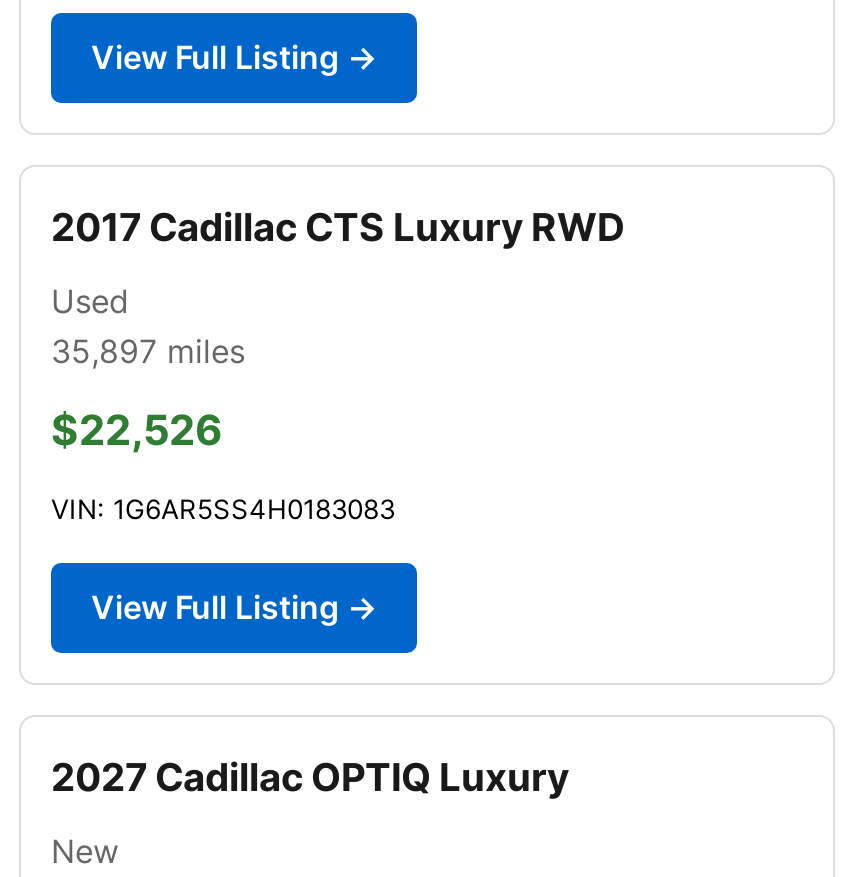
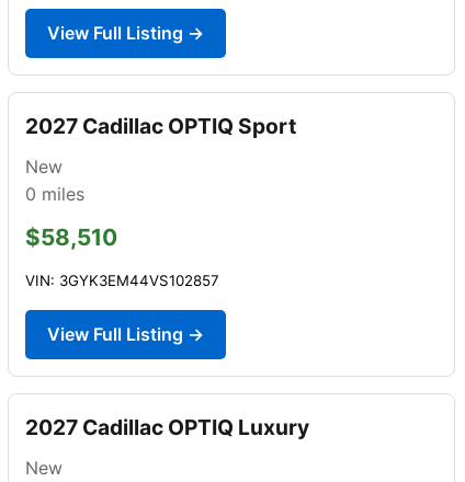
- 2017 Cadillac CTS Luxury RWD
+ 2027 Cadillac OPTIQ Sport

- Used
- 35,897 miles
+ New
+ 0 miles

- $22,526
+ $58,510

- VIN: 1G6AR5SS4H0183083
+ VIN: 3GYK3EM44VS102857
